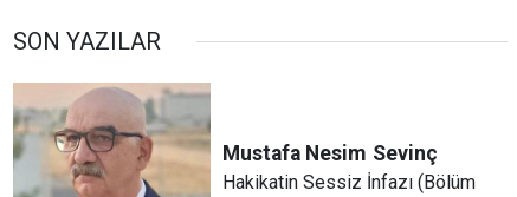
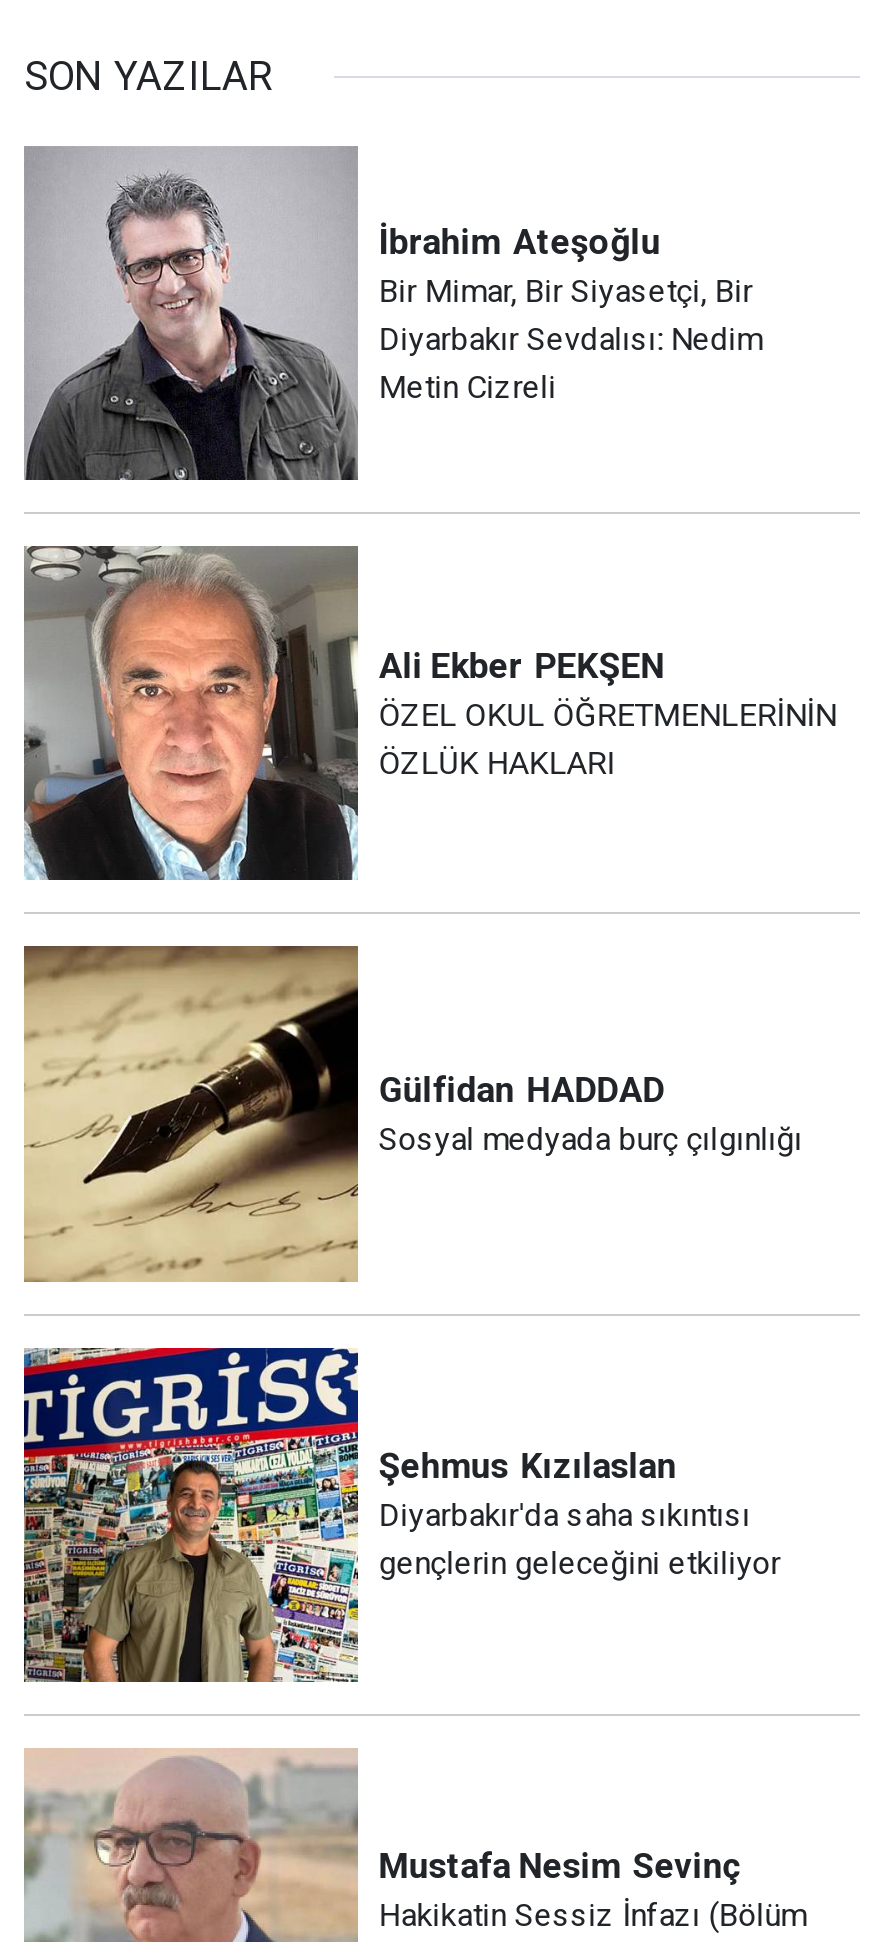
+ [image]
+ Şehmus Kızılaslan
+ Diyarbakır'da saha sıkıntısı
+ gençlerin geleceğini etkiliyor

+ [image]
+ İbrahim Ateşoğlu
+ Bir Mimar, Bir Siyasetçi, Bir
+ Diyarbakır Sevdalısı: Nedim
+ Metin Cizreli

+ [image]
+ Ali Ekber PEKŞEN
+ ÖZEL OKUL ÖĞRETMENLERİNİN
+ ÖZLÜK HAKLARI

+ [image]
+ Gülfidan HADDAD
+ Sosyal medyada burç çılgınlığı
